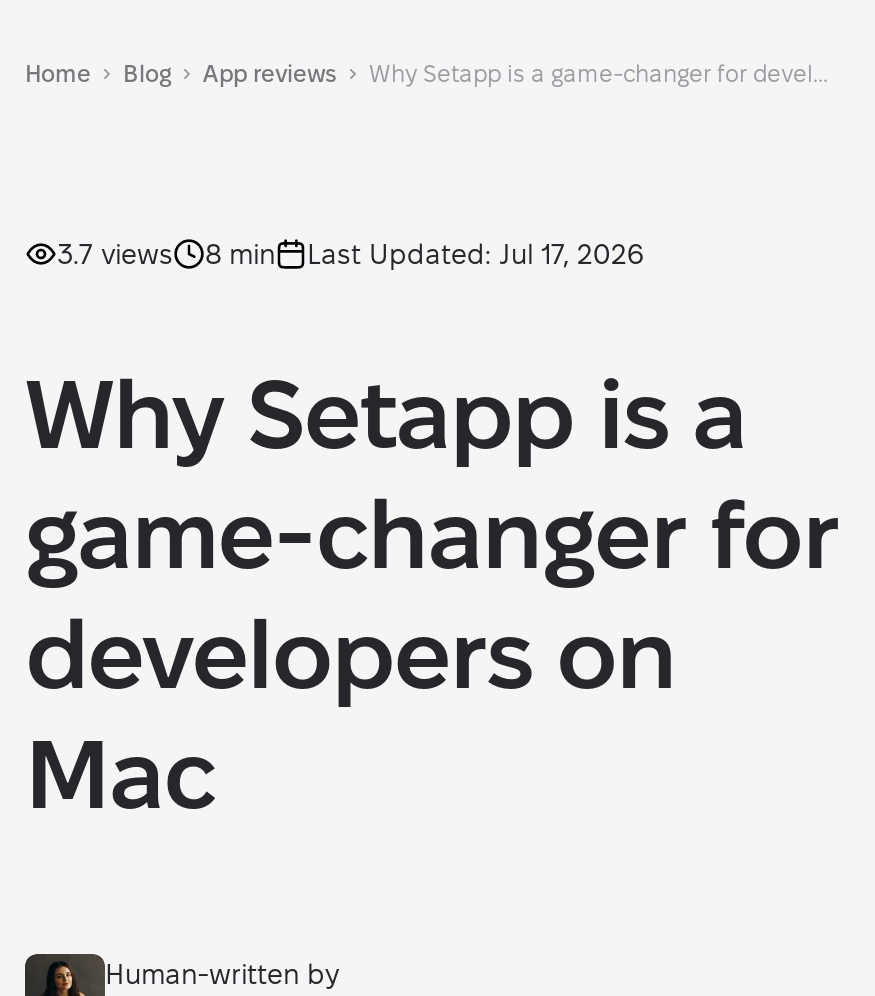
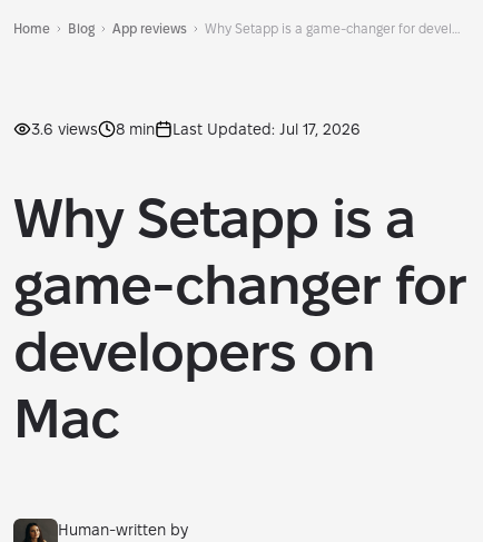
- 3.7 views 8 min Last Updated: Jul 17, 2026
+ 3.6 views 8 min Last Updated: Jul 17, 2026
